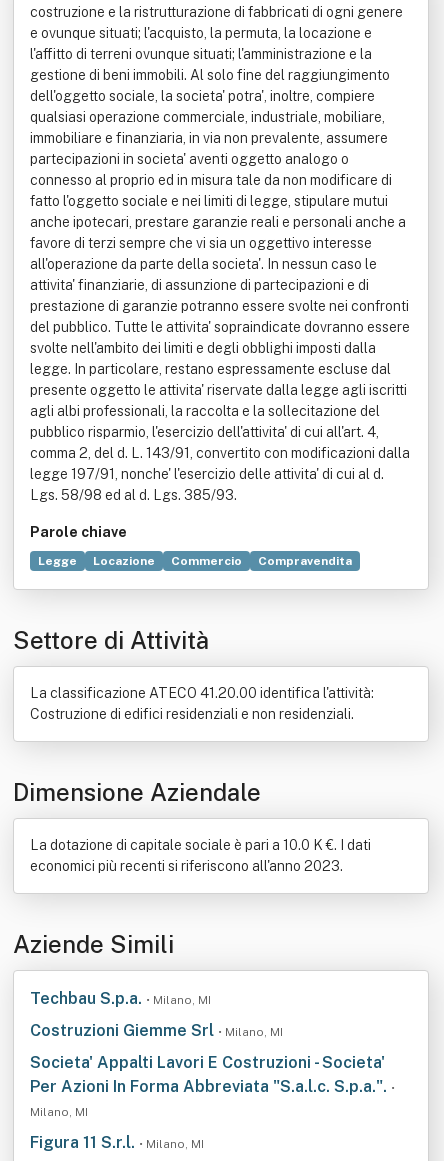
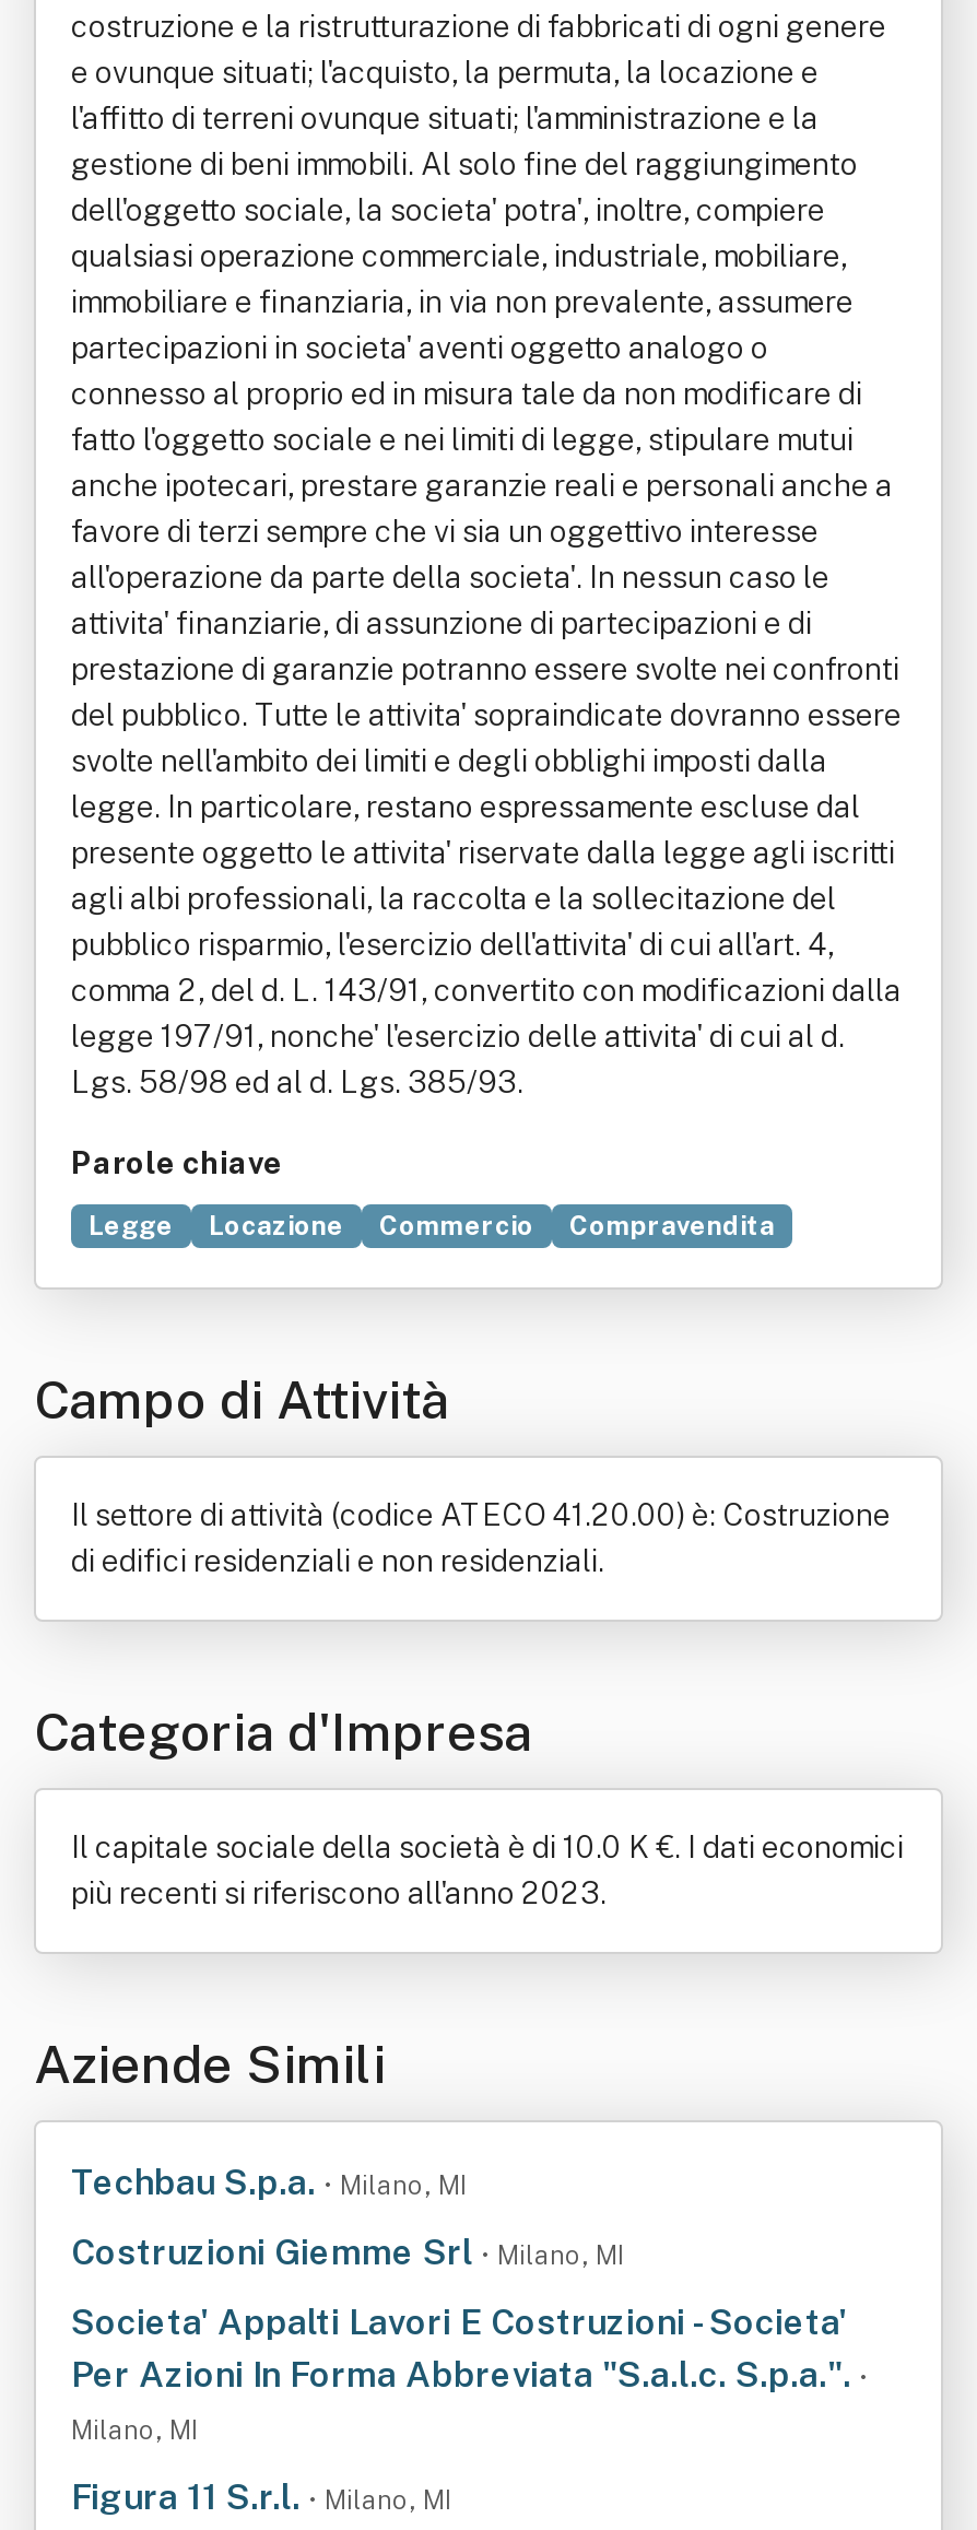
- Settore di Attività
+ Campo di Attività

- La classificazione ATECO 41.20.00 identifica l'attività:
- Costruzione di edifici residenziali e non residenziali.
+ Il settore di attività (codice ATECO 41.20.00) è: Costruzione
+ di edifici residenziali e non residenziali.

- Dimensione Aziendale
+ Categoria d'Impresa

- La dotazione di capitale sociale è pari a 10.0 K €. I dati
- economici più recenti si riferiscono all'anno 2023.
+ Il capitale sociale della società è di 10.0 K €. I dati economici
+ più recenti si riferiscono all'anno 2023.
